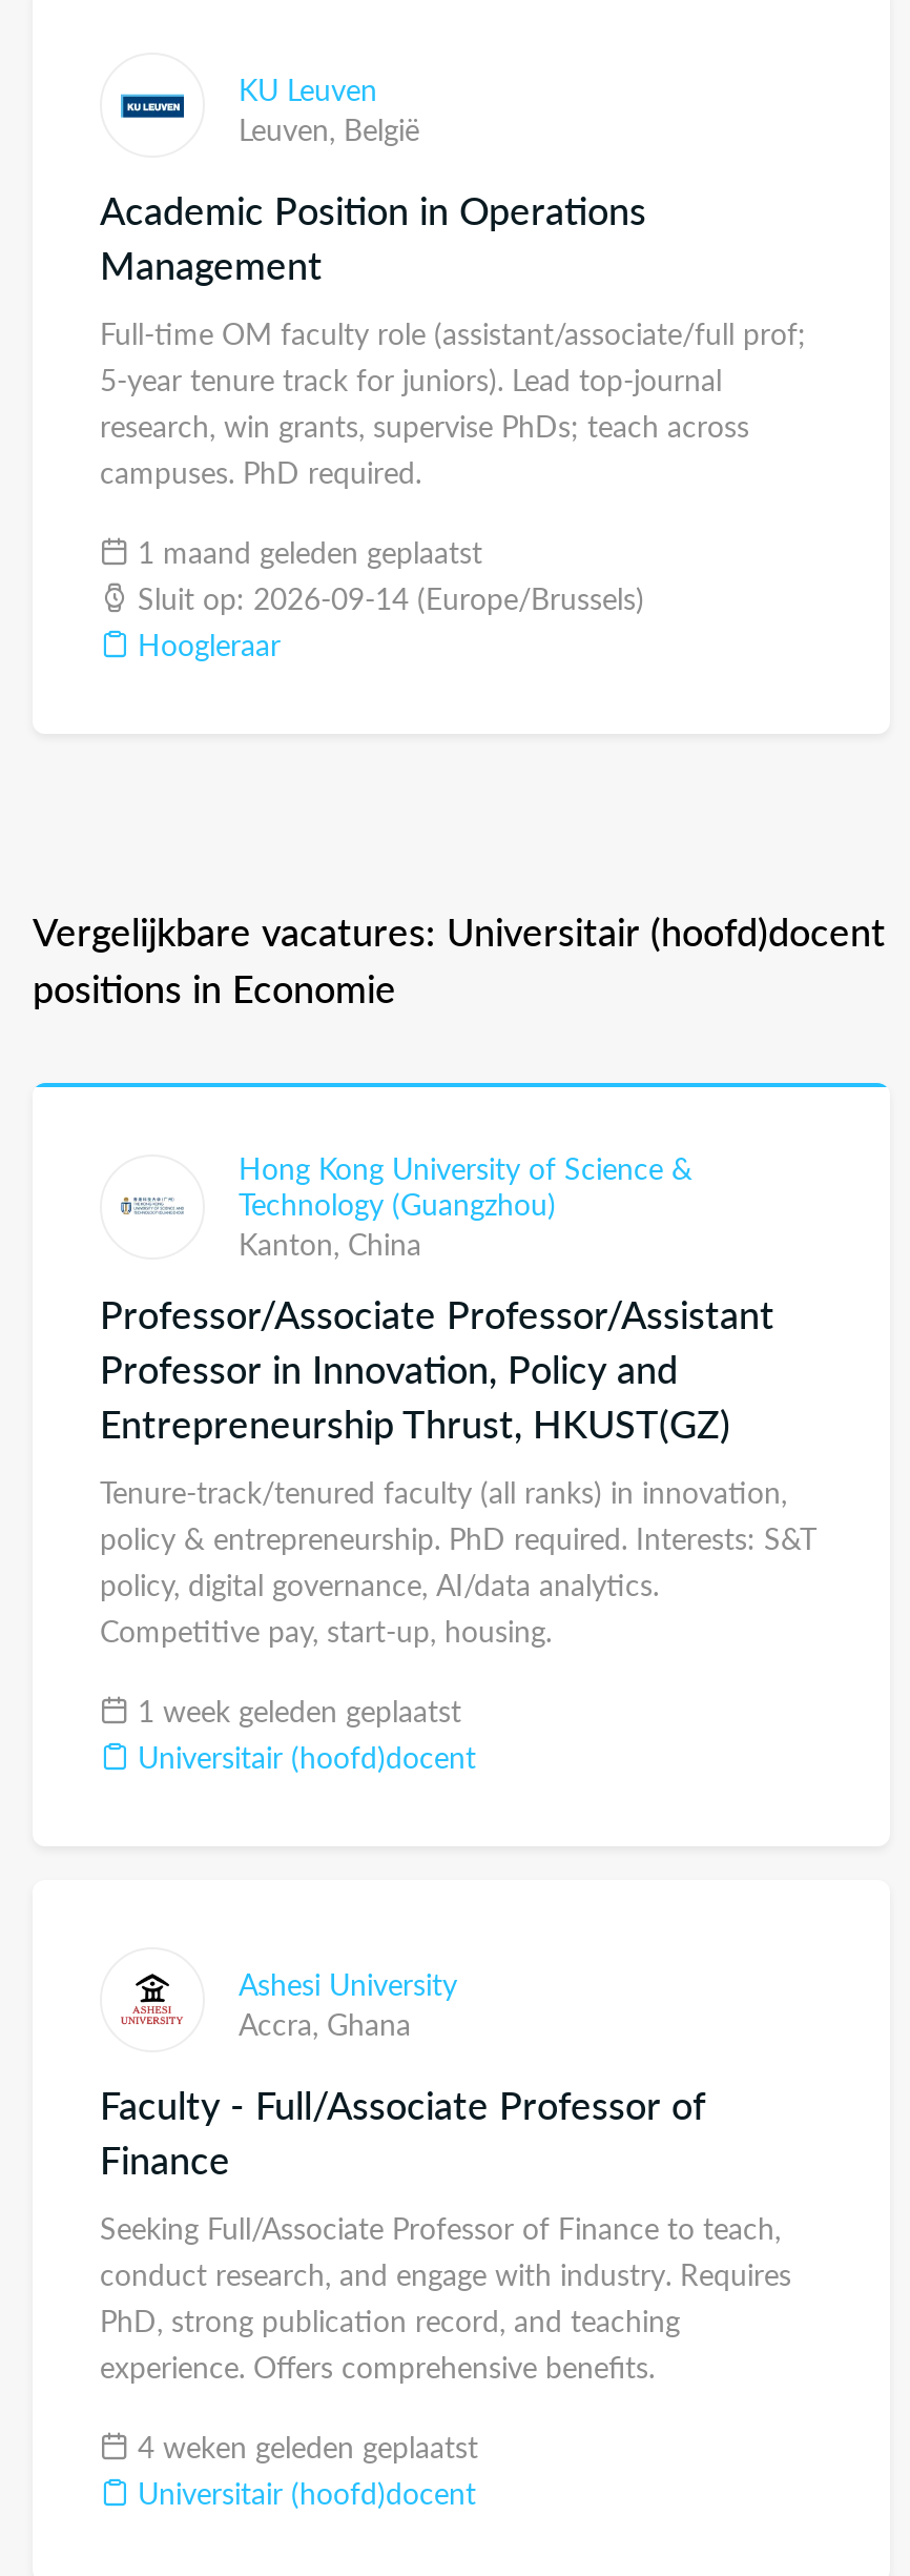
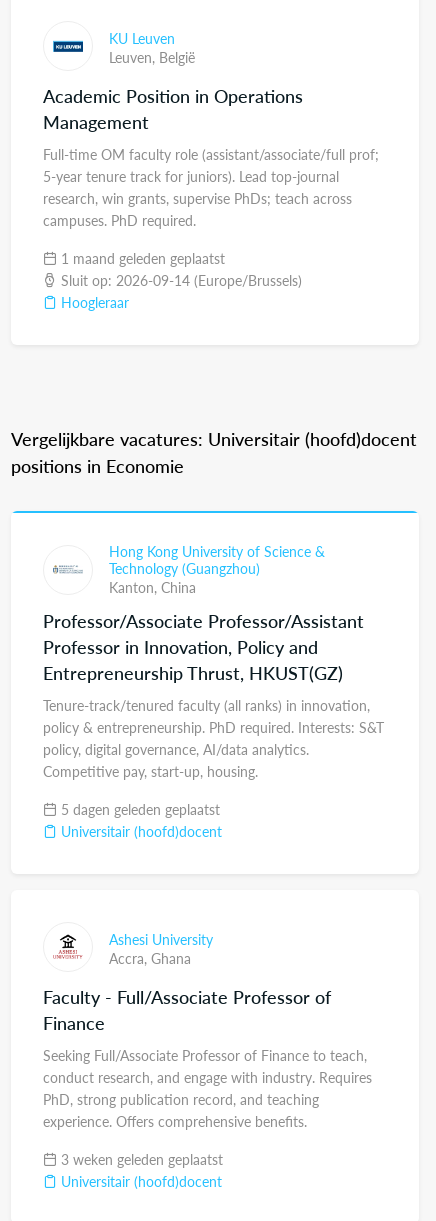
- 1 week geleden geplaatst
+ 5 dagen geleden geplaatst

- 4 weken geleden geplaatst
+ 3 weken geleden geplaatst
